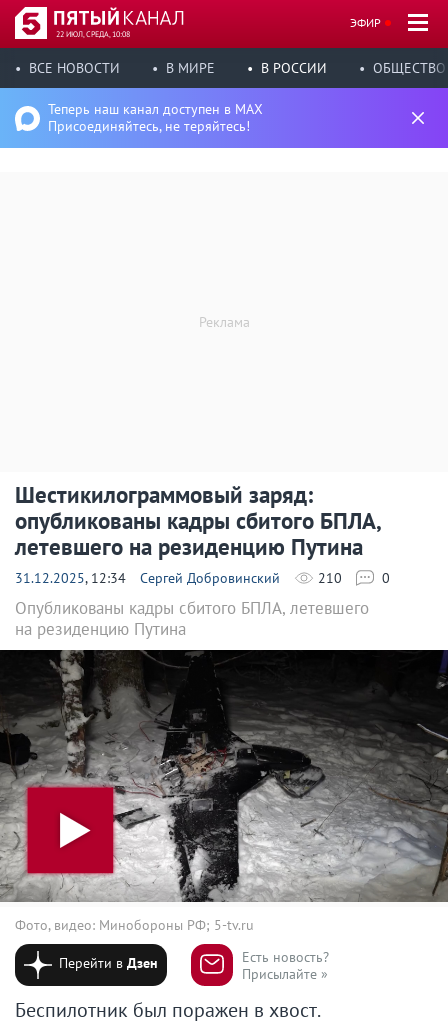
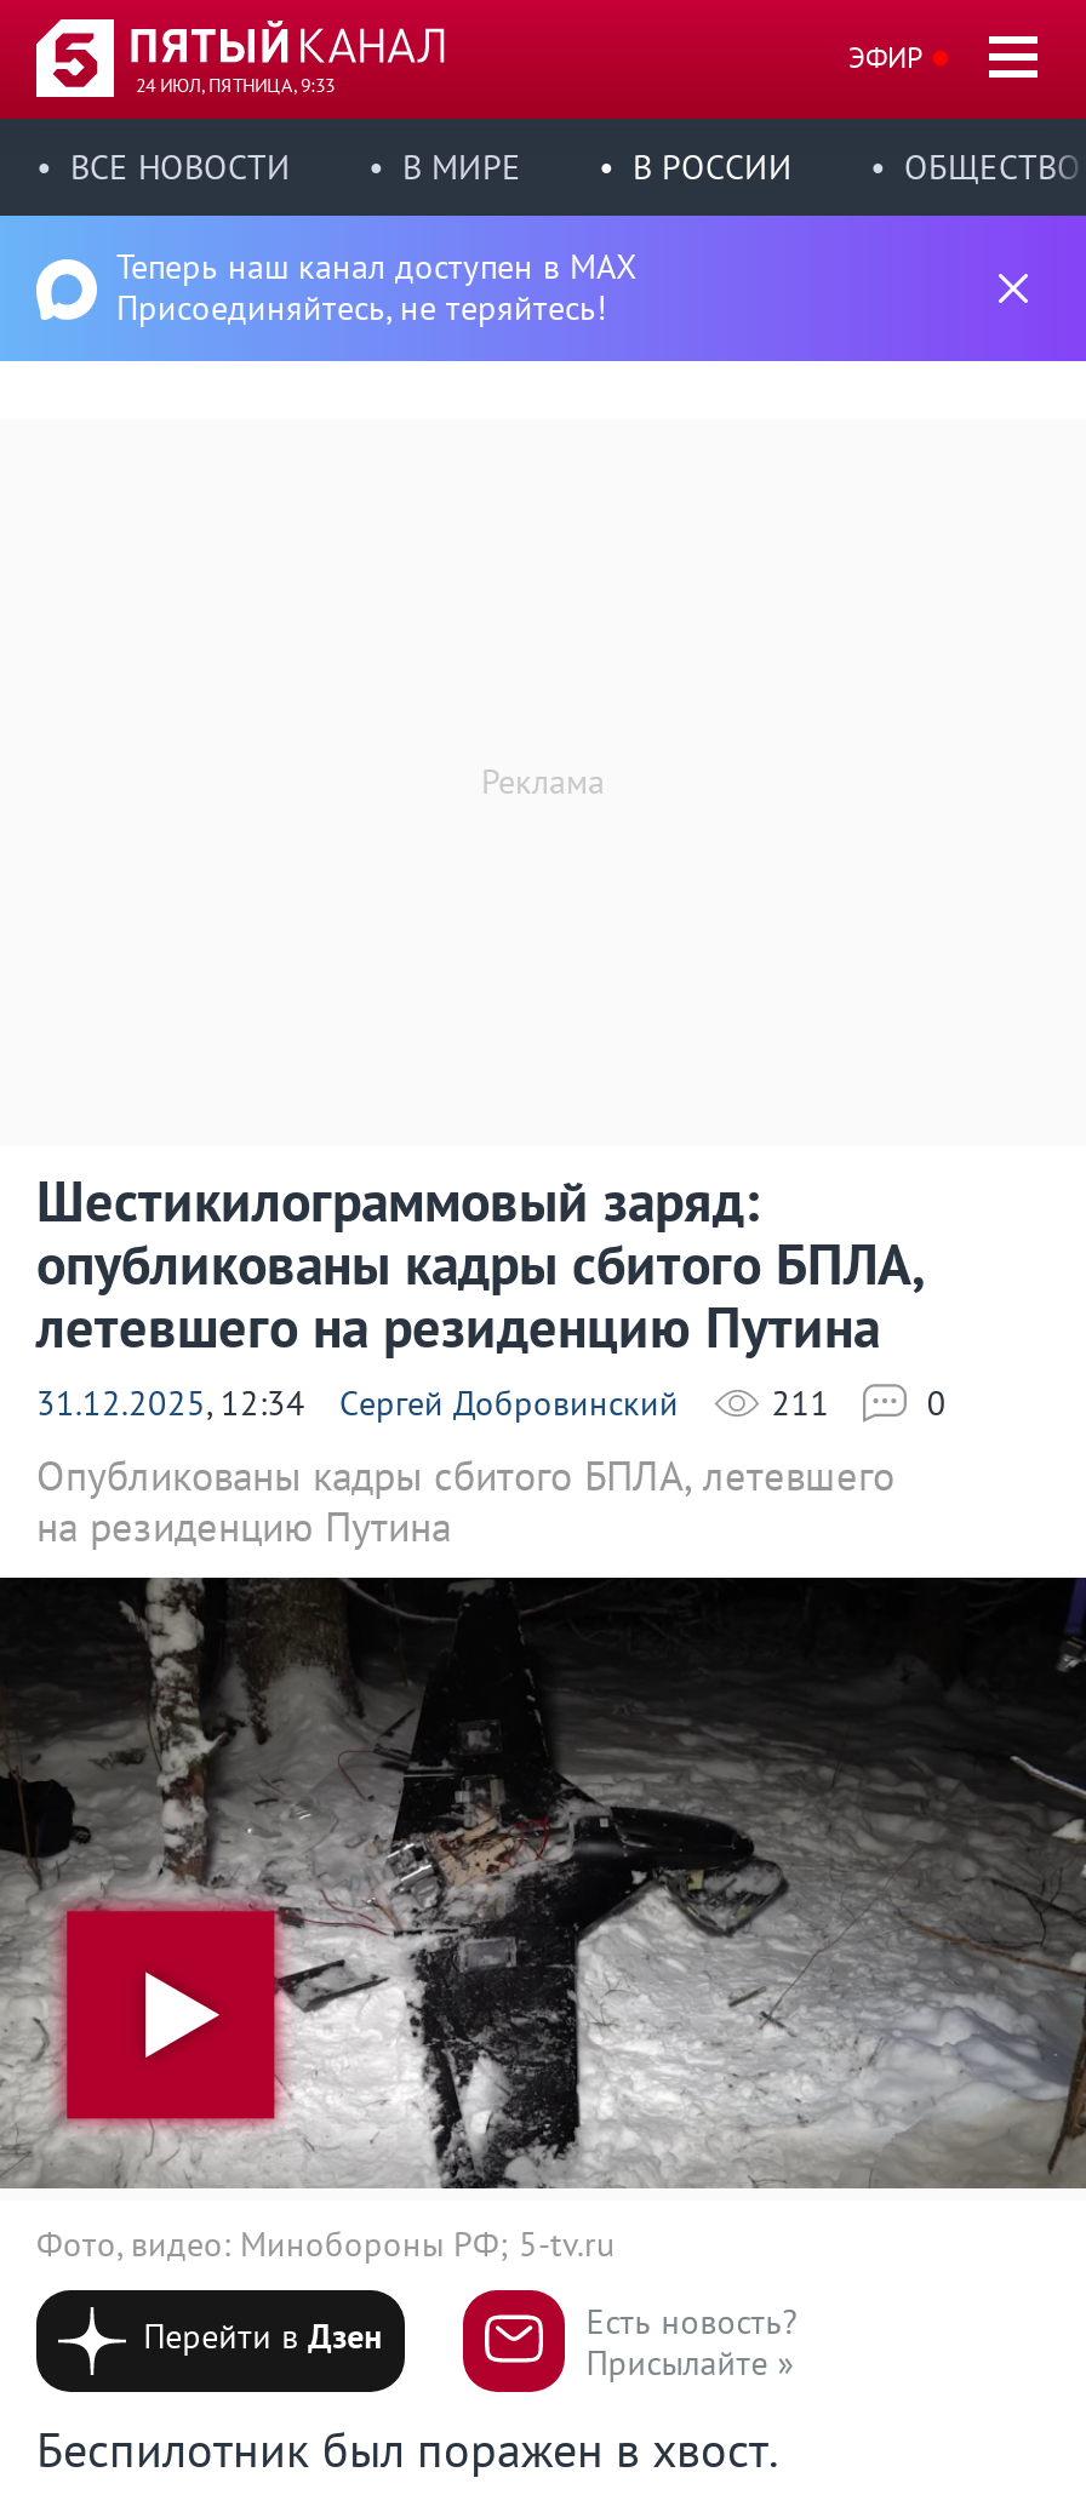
- 22 ИЮЛ, СРЕДА, 10:08
+ 24 ИЮЛ, ПЯТНИЦА, 9:33

- 210
+ 211
